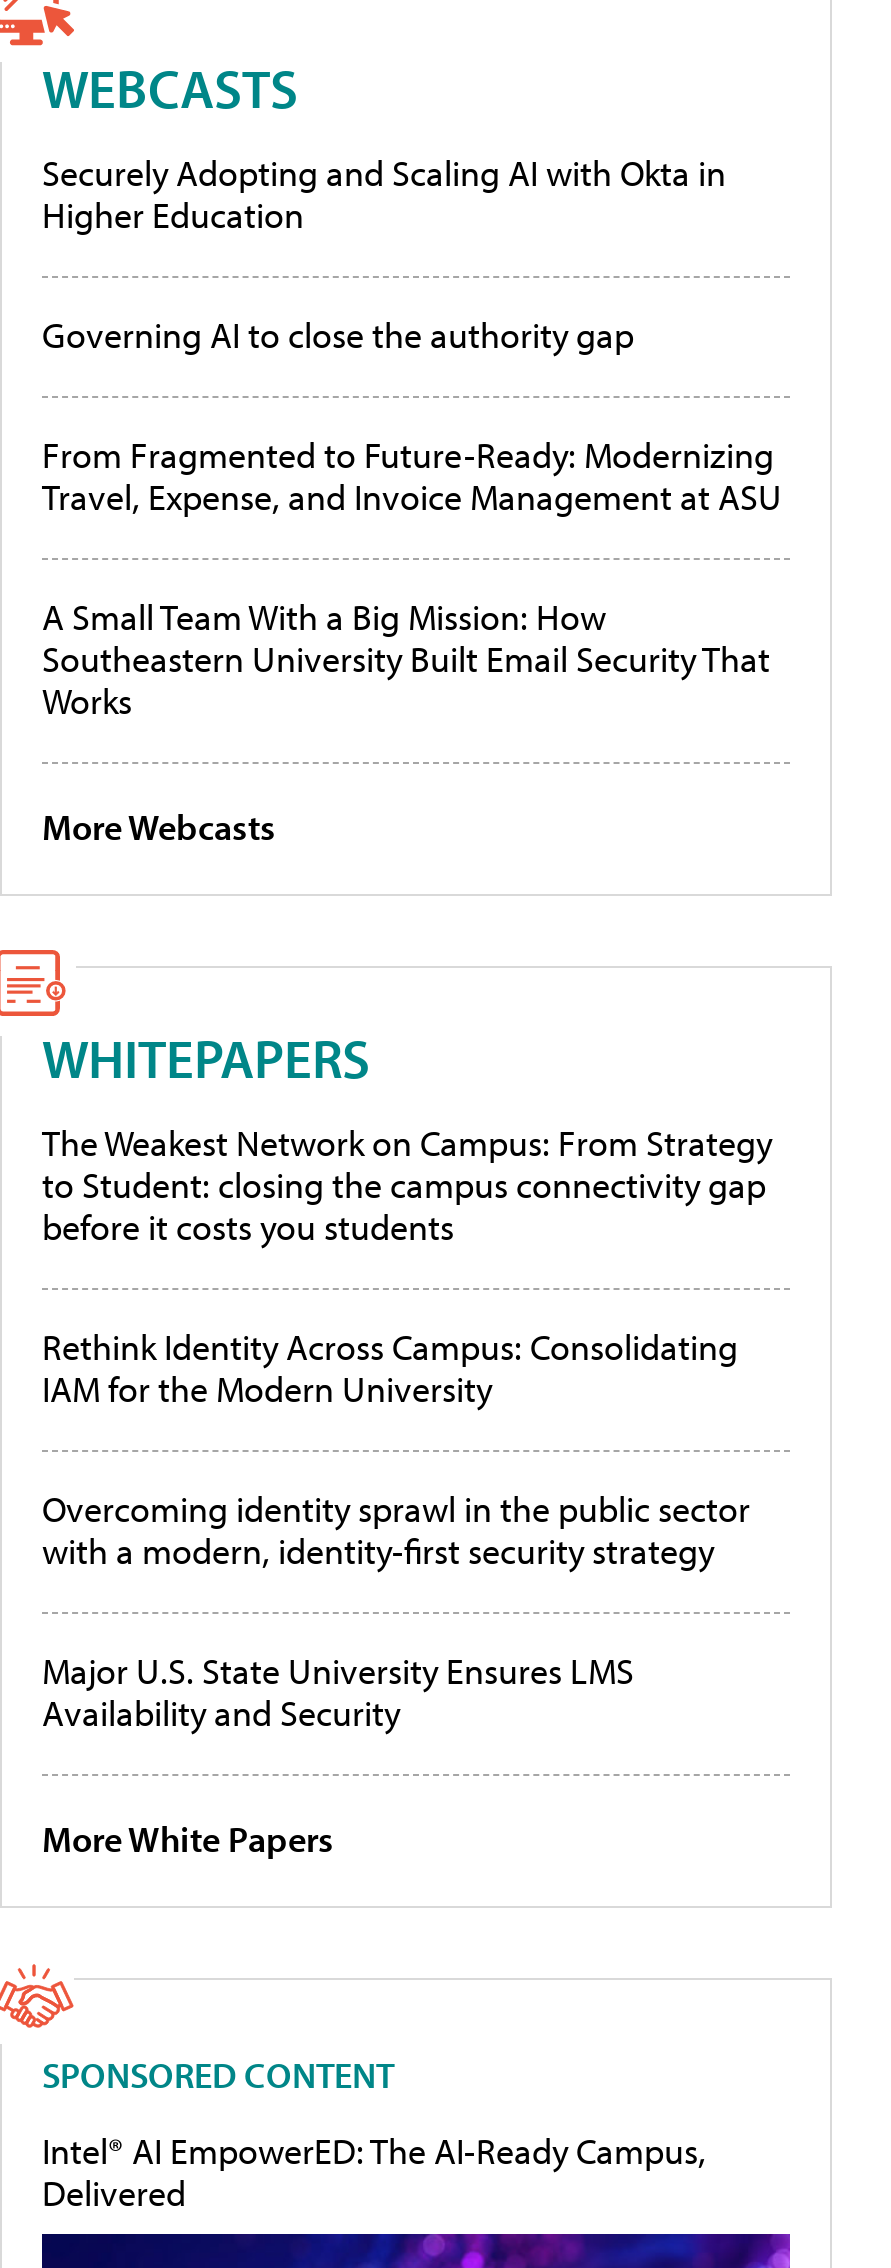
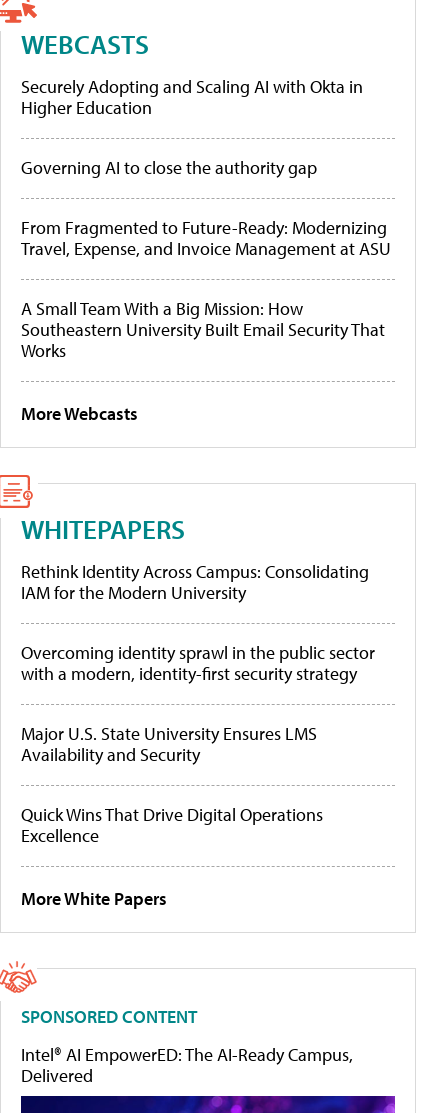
- The Weakest Network on Campus: From Strategy
- to Student: closing the campus connectivity gap
- before it costs you students

moved up: Rethink Identity Across Campus: Consolidating | IAM for the Modern University | Overcoming identity sprawl in the public sector | with a modern, identity-first security strategy | Major U.S. State University Ensures LMS | Availability and Security

+ Quick Wins That Drive Digital Operations
+ Excellence
